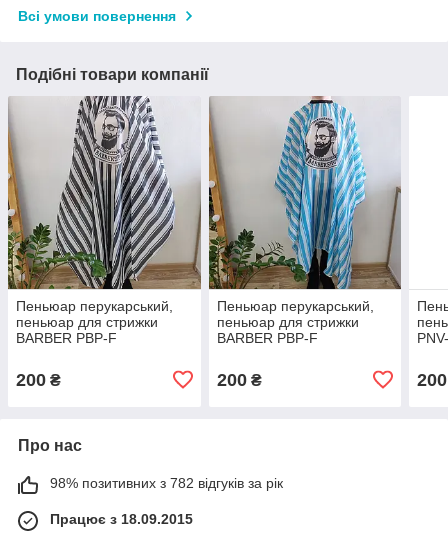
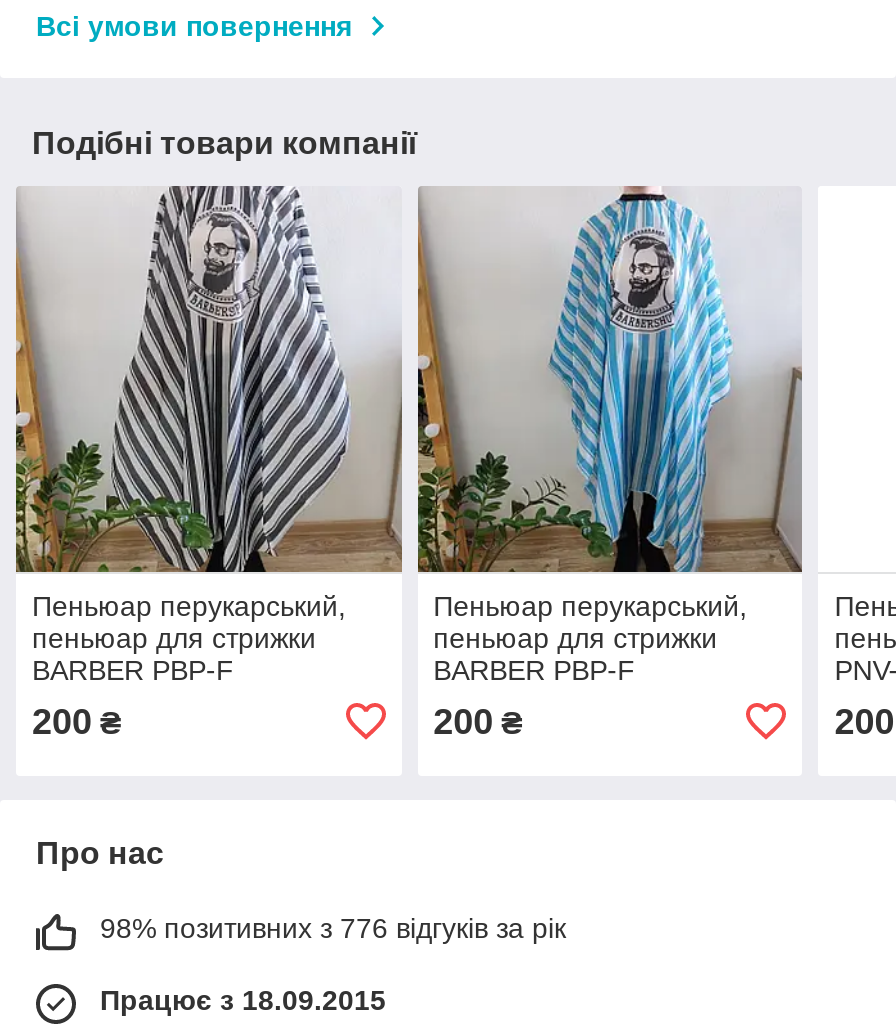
- 98% позитивних з 782 відгуків за рік
+ 98% позитивних з 776 відгуків за рік
